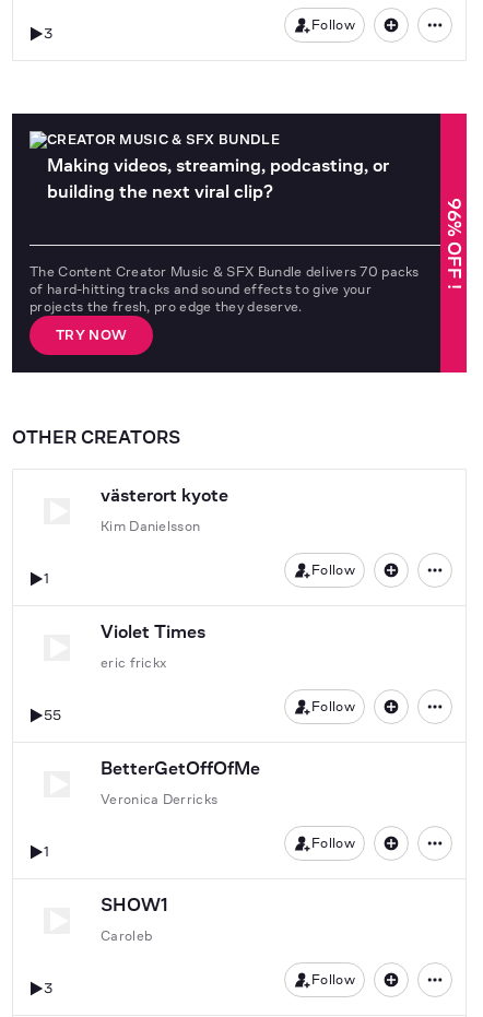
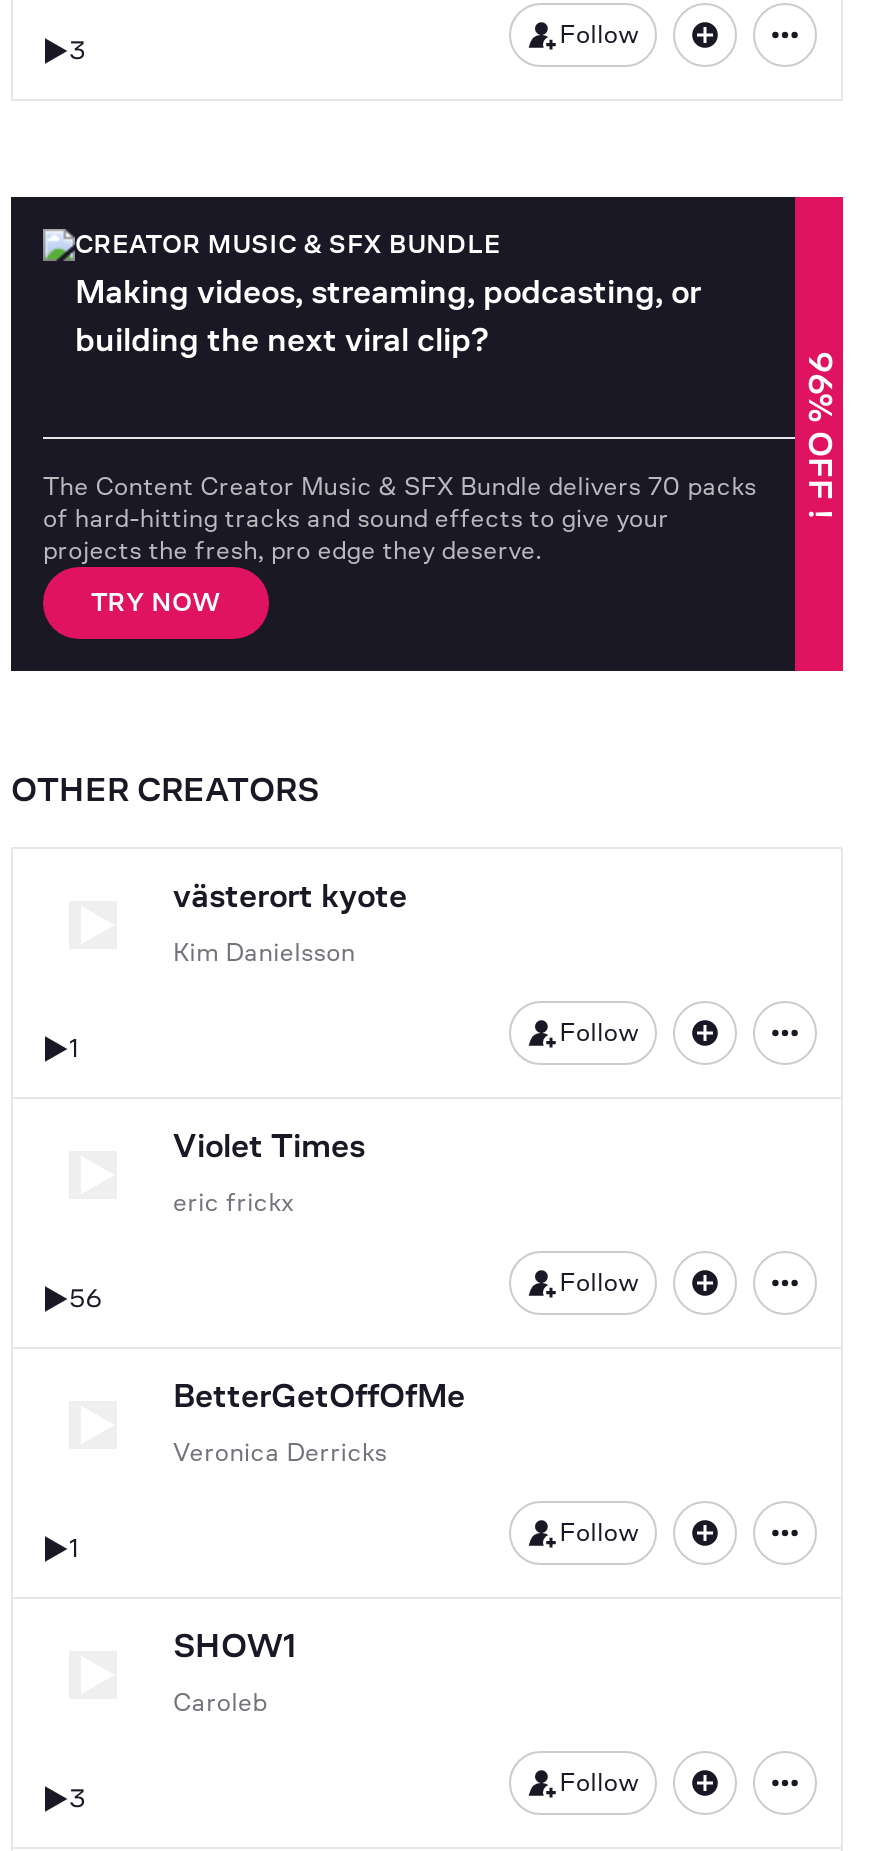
- 55
+ 56
